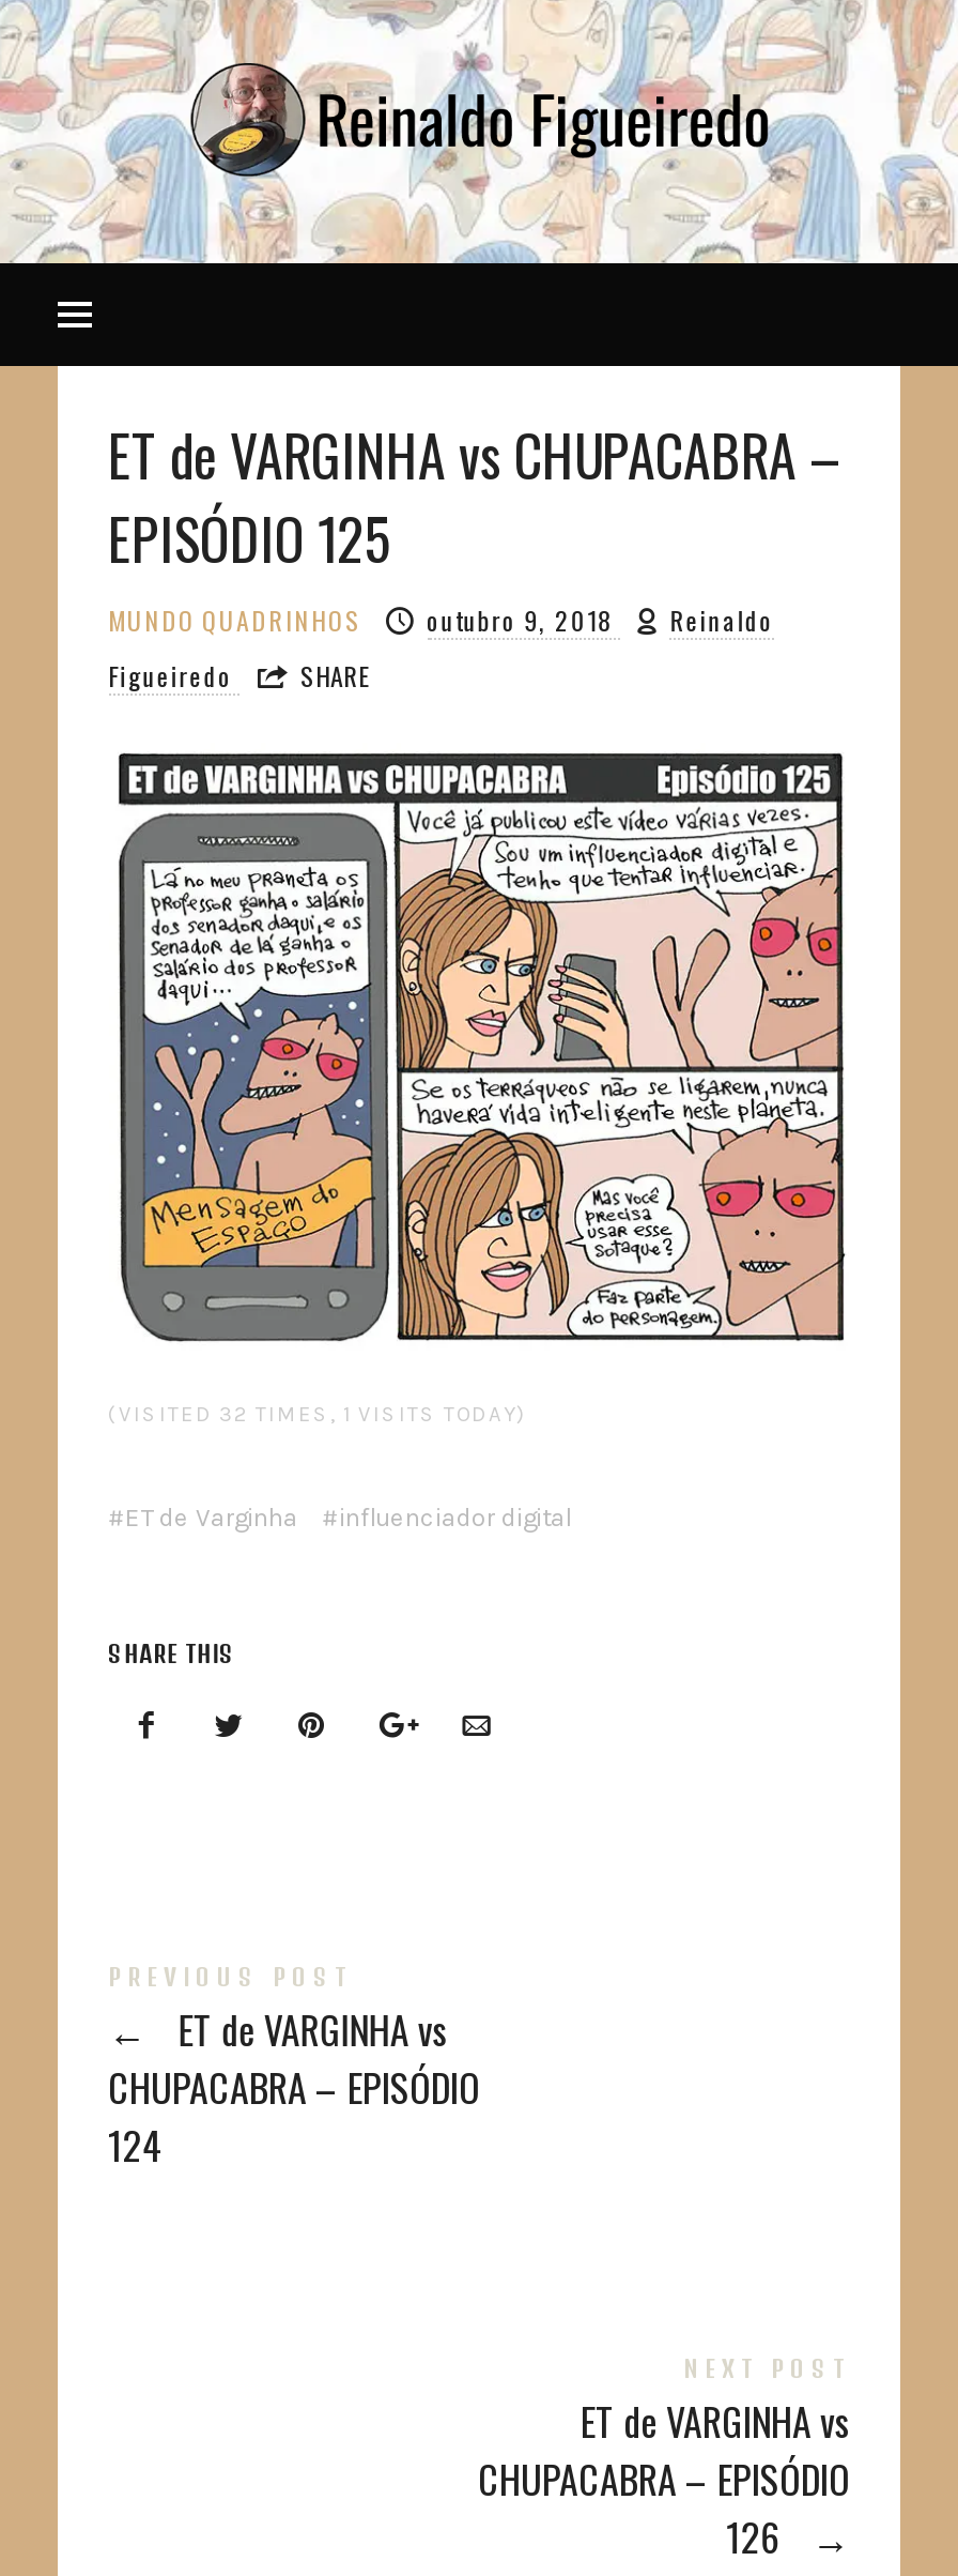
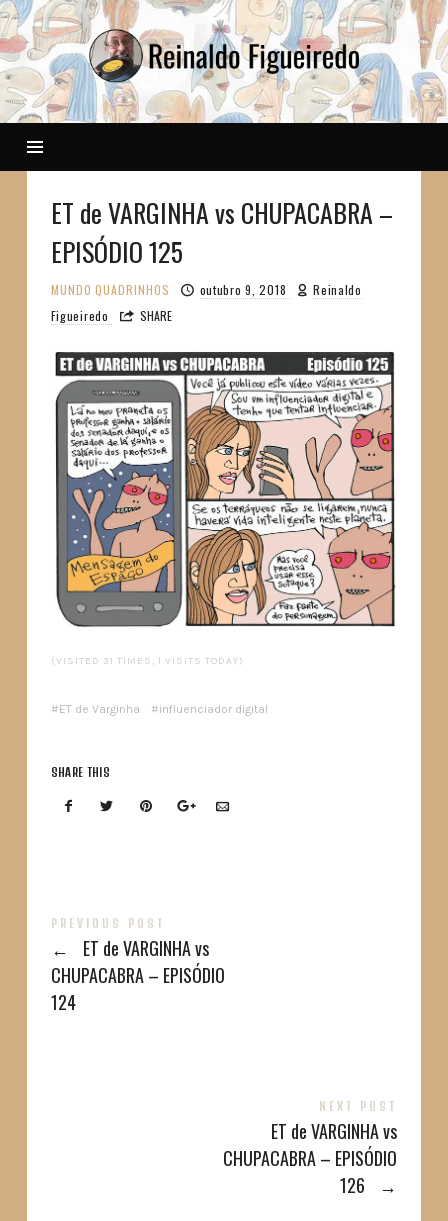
- (VISITED 32 TIMES, 1 VISITS TODAY)
+ (VISITED 31 TIMES, 1 VISITS TODAY)
